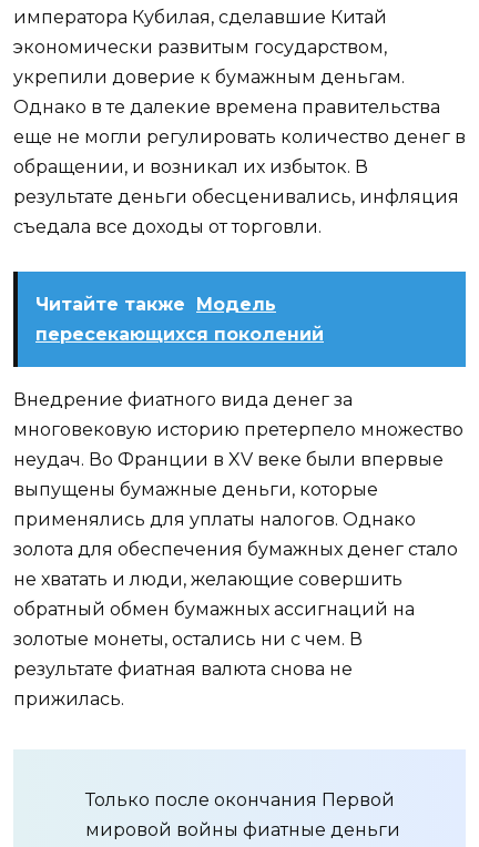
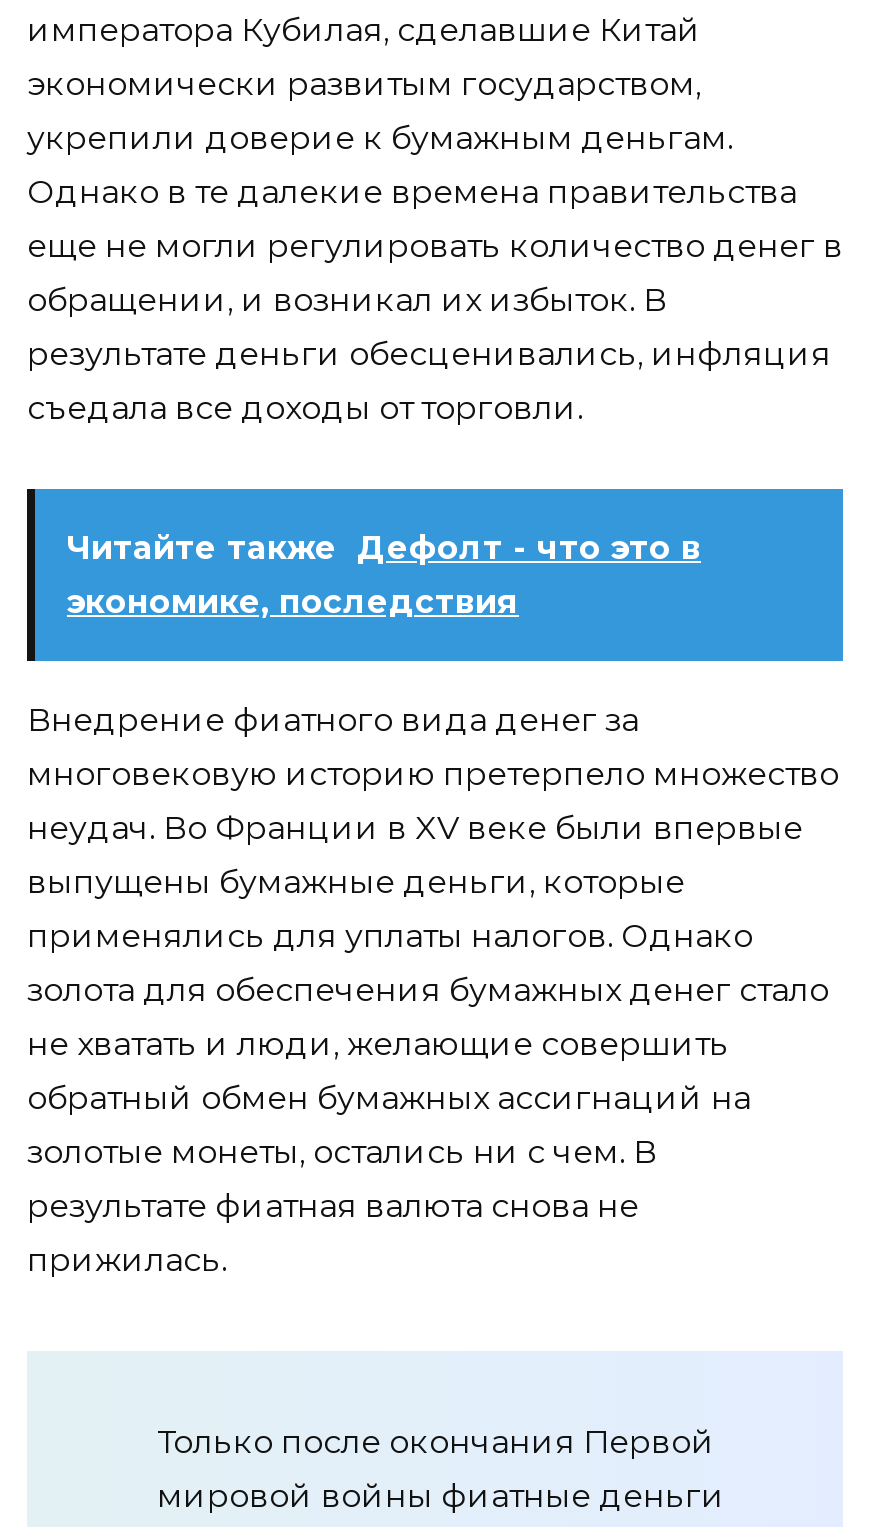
- Читайте также Модель
- пересекающихся поколений
+ Читайте также Дефолт - что это в
+ экономике, последствия
